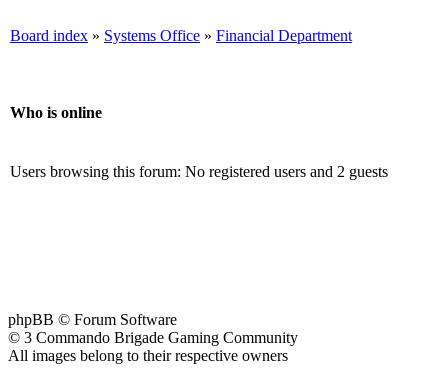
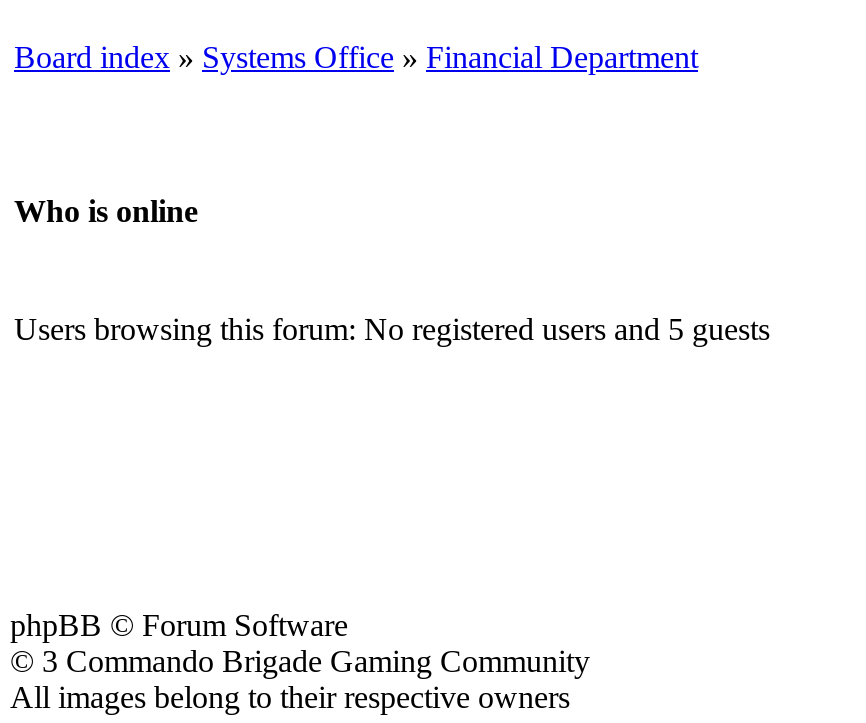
- Users browsing this forum: No registered users and 2 guests
+ Users browsing this forum: No registered users and 5 guests
